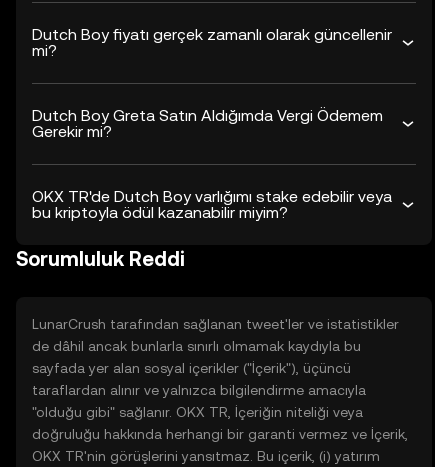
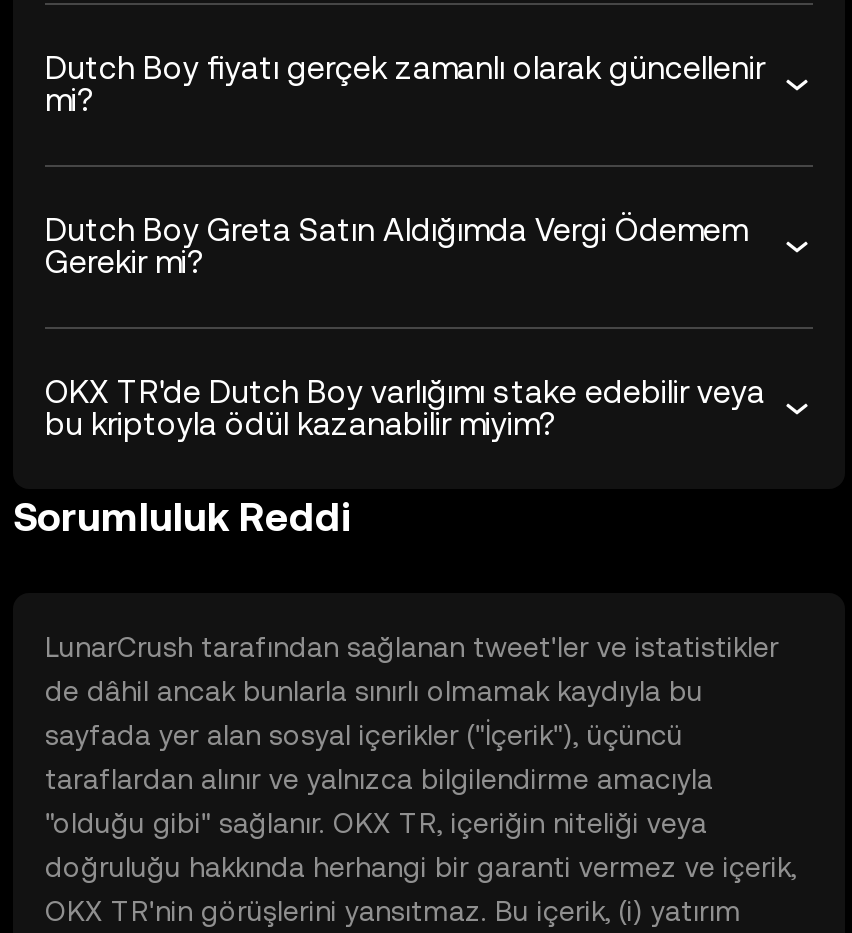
- "olduğu gibi" sağlanır. OKX TR, İçeriğin niteliği veya
+ "olduğu gibi" sağlanır. OKX TR, içeriğin niteliği veya

- doğruluğu hakkında herhangi bir garanti vermez ve İçerik,
+ doğruluğu hakkında herhangi bir garanti vermez ve içerik,
